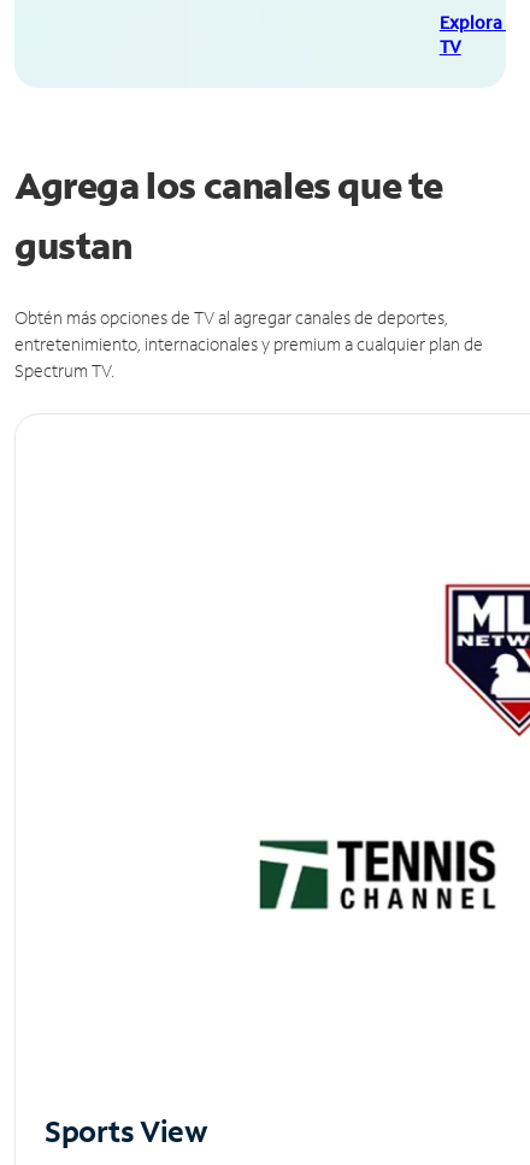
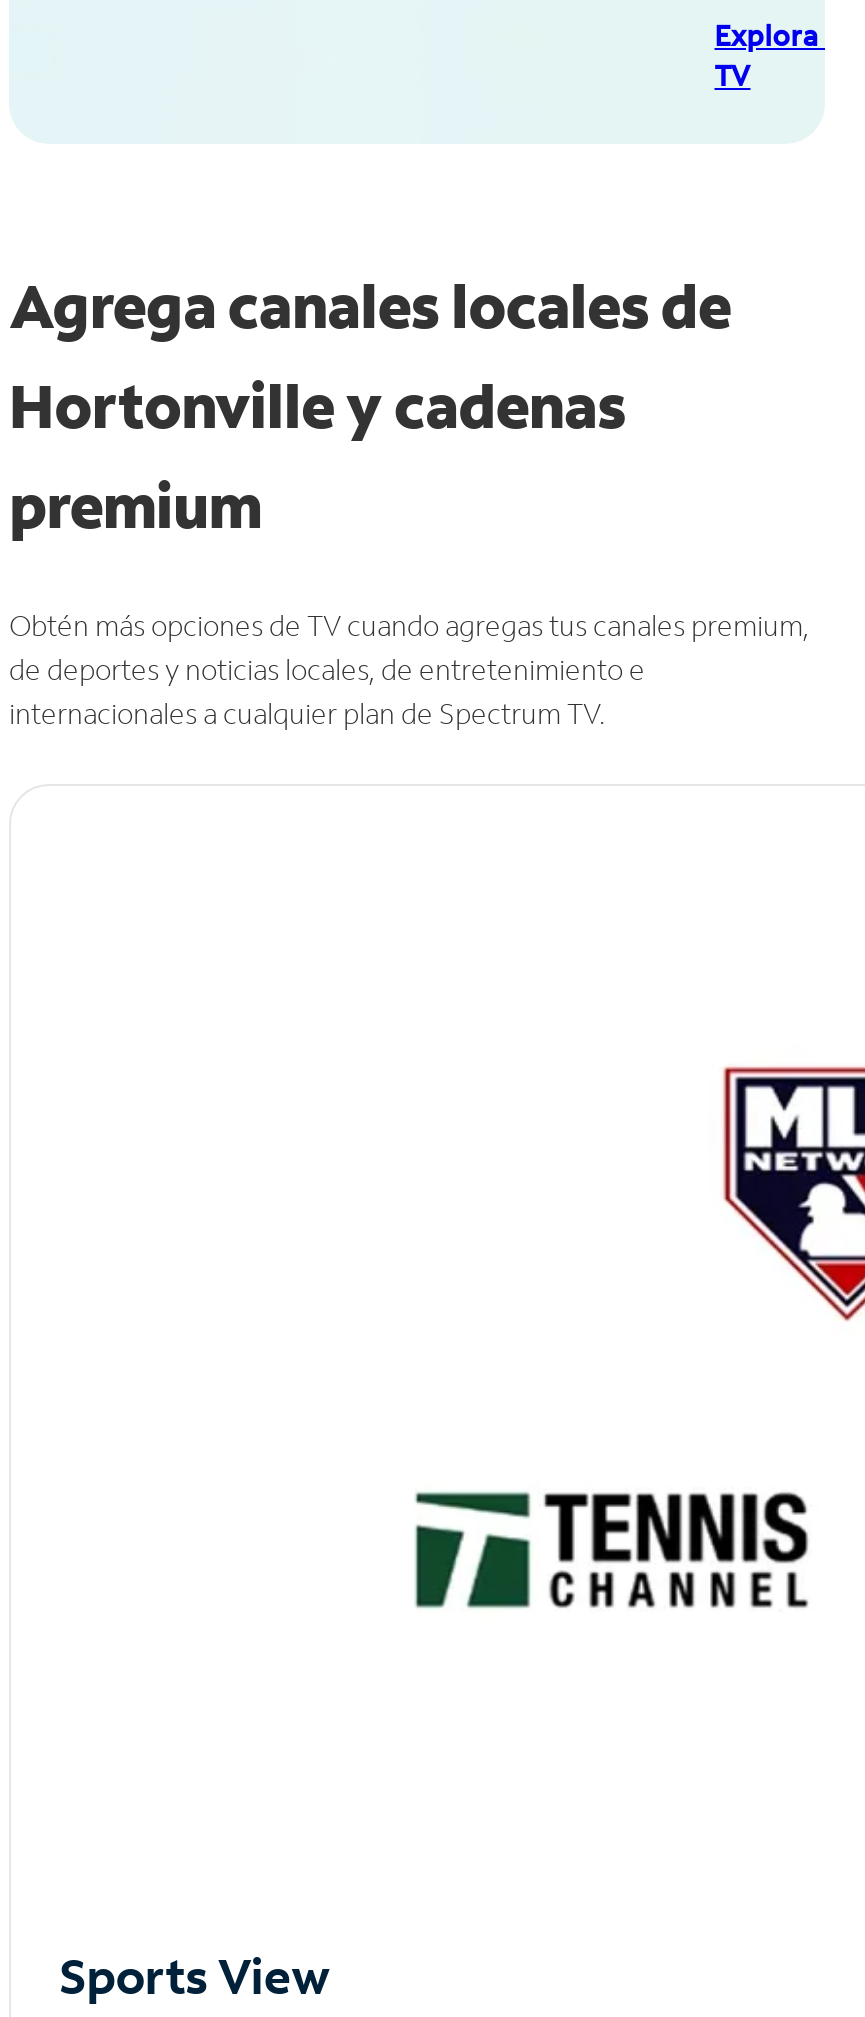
- Agrega los canales que te
- gustan
+ Agrega canales locales de
+ Hortonville y cadenas
+ premium

- Obtén más opciones de TV al agregar canales de deportes,
- entretenimiento, internacionales y premium a cualquier plan de
- Spectrum TV.
+ Obtén más opciones de TV cuando agregas tus canales premium,
+ de deportes y noticias locales, de entretenimiento e
+ internacionales a cualquier plan de Spectrum TV.
